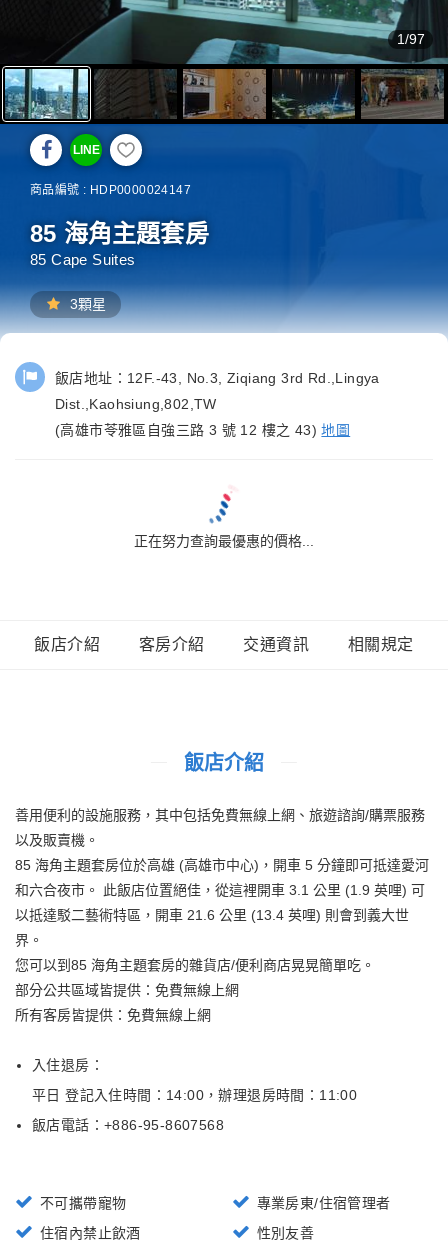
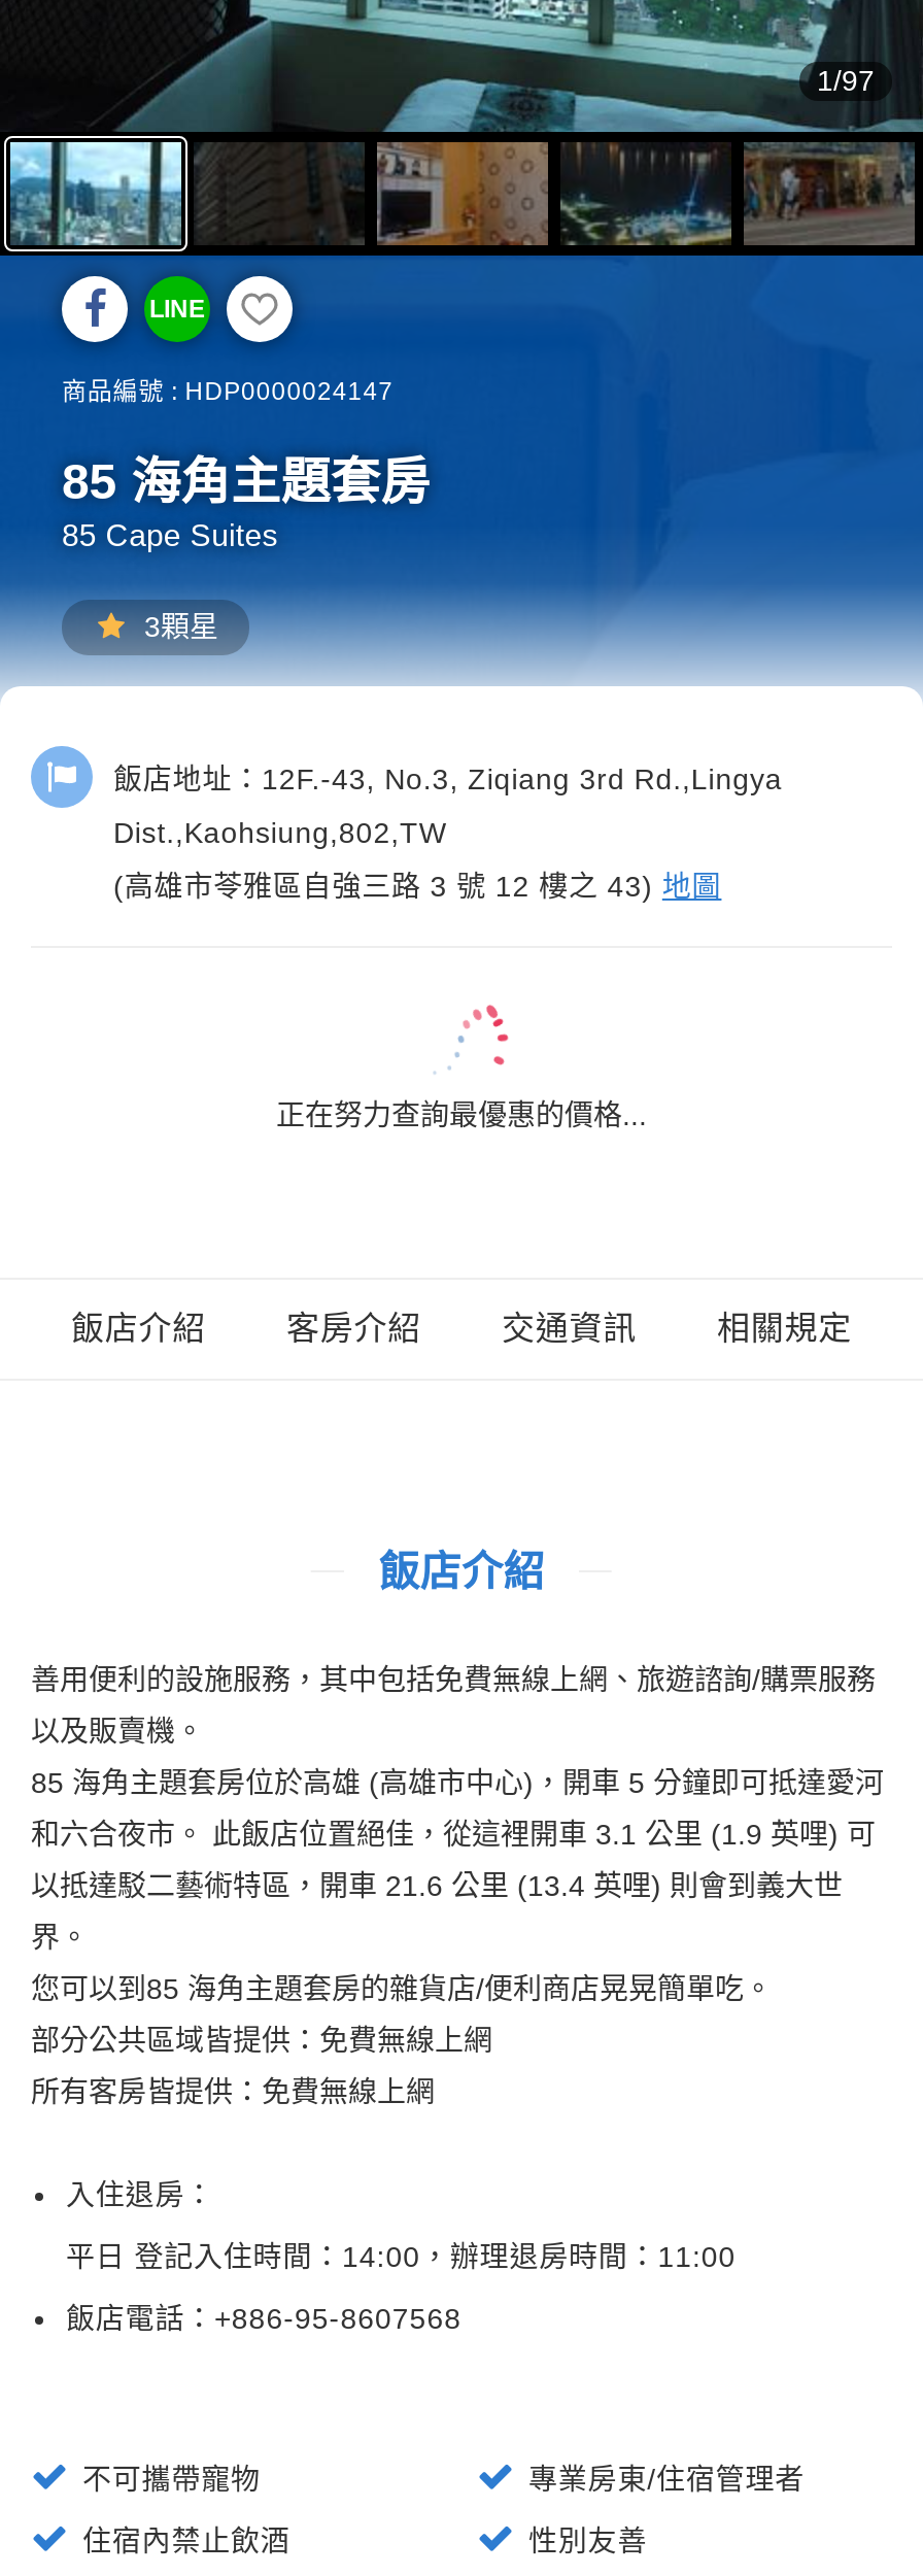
- [image]
+ [image]
